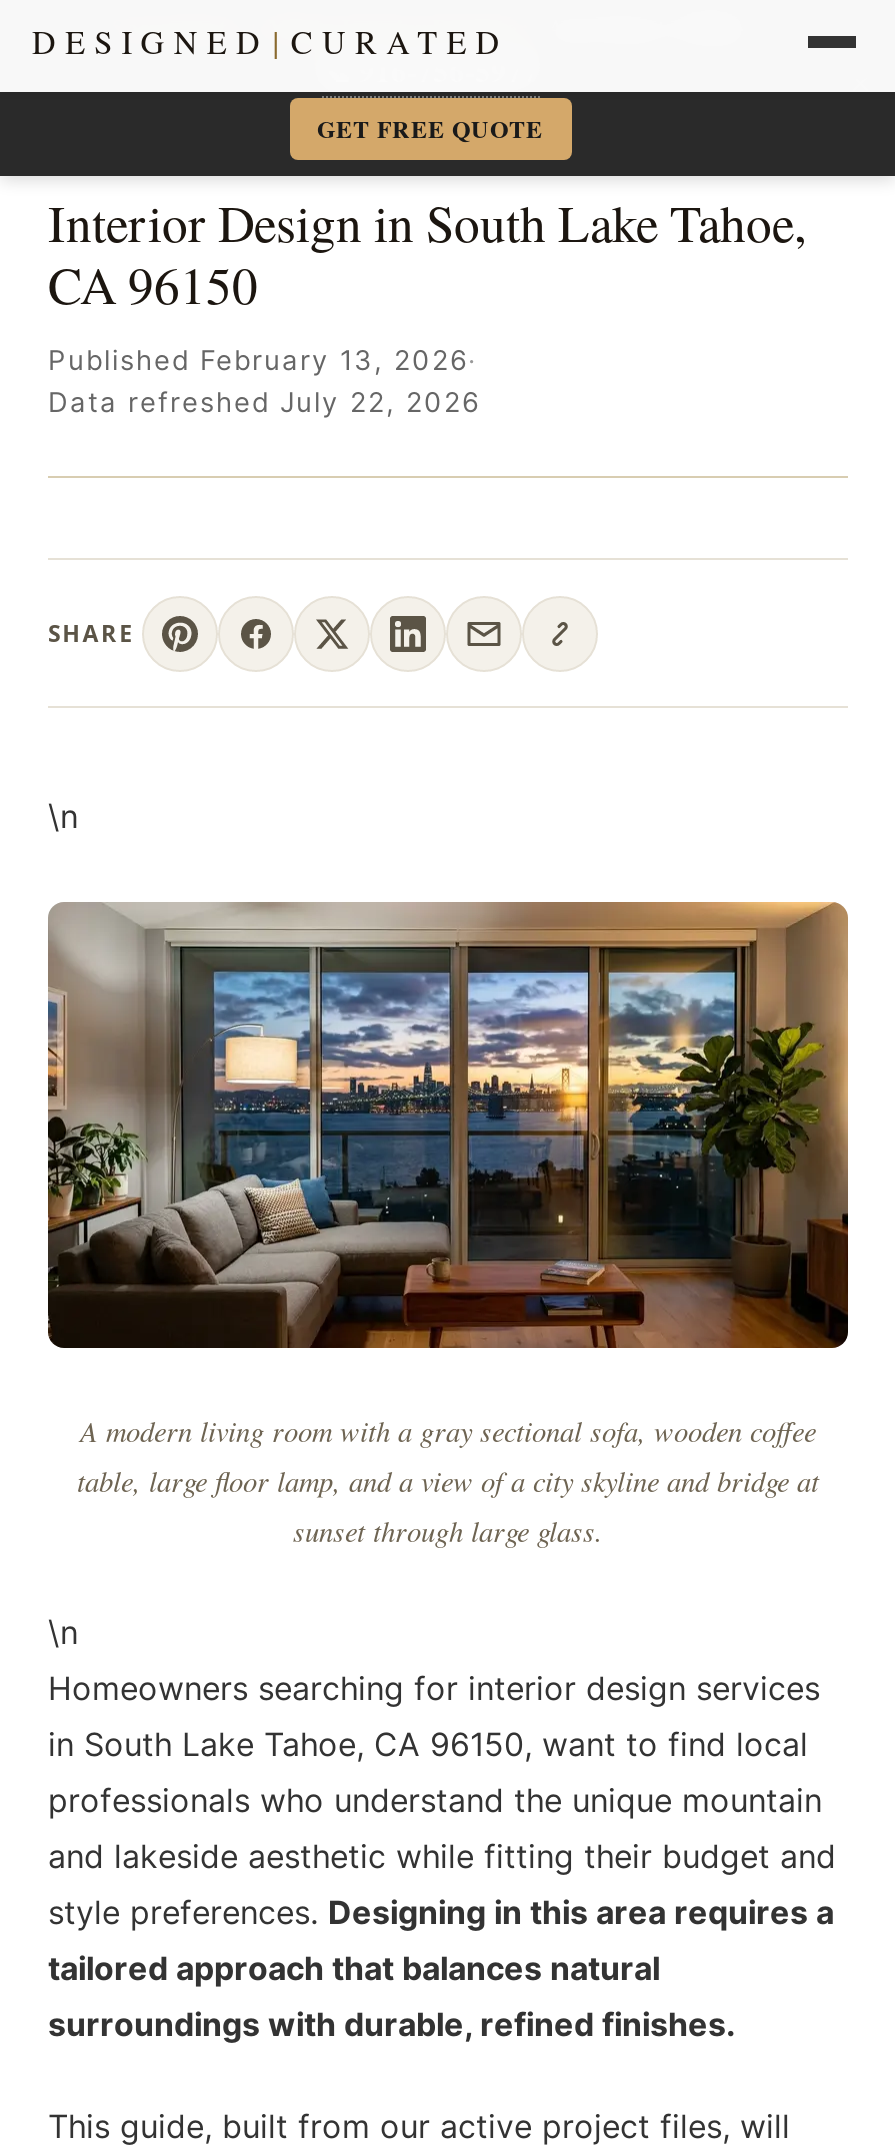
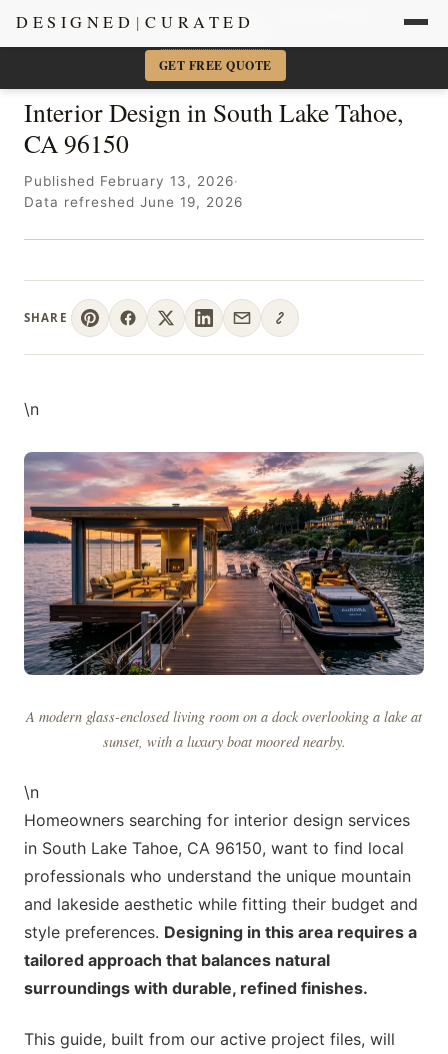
- Data refreshed July 22, 2026
+ Data refreshed June 19, 2026

- [image]
- A modern living room with a gray sectional sofa, wooden coffee
- table, large floor lamp, and a view of a city skyline and bridge at
- sunset through large glass.
+ [image]
+ A modern glass-enclosed living room on a dock overlooking a lake at
+ sunset, with a luxury boat moored nearby.
